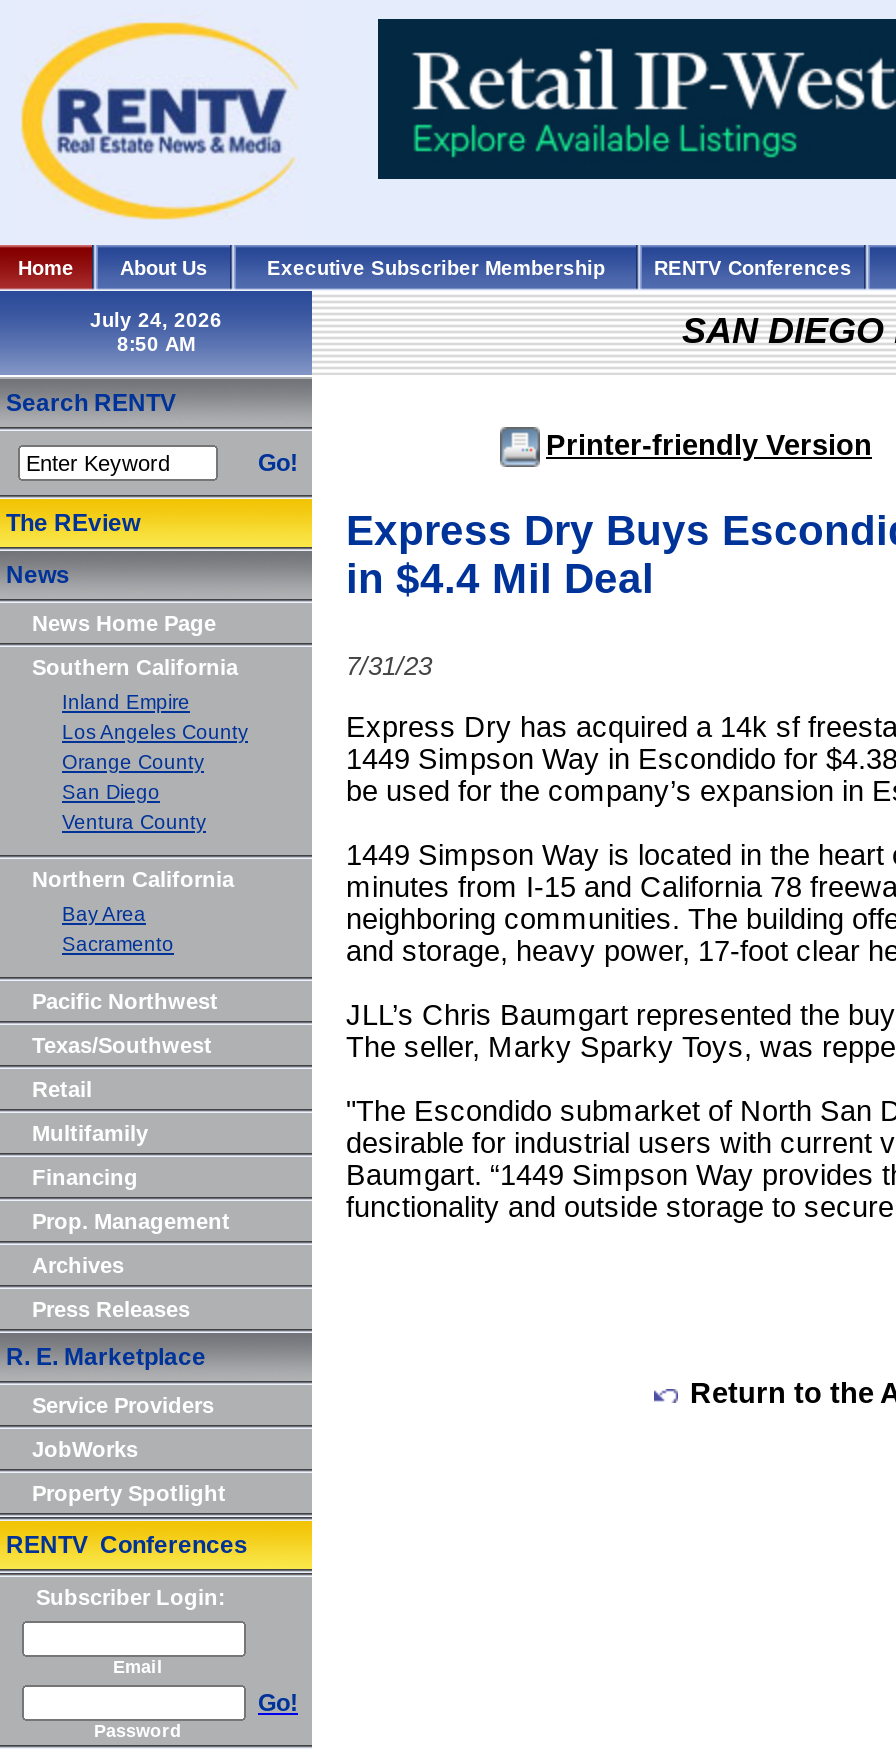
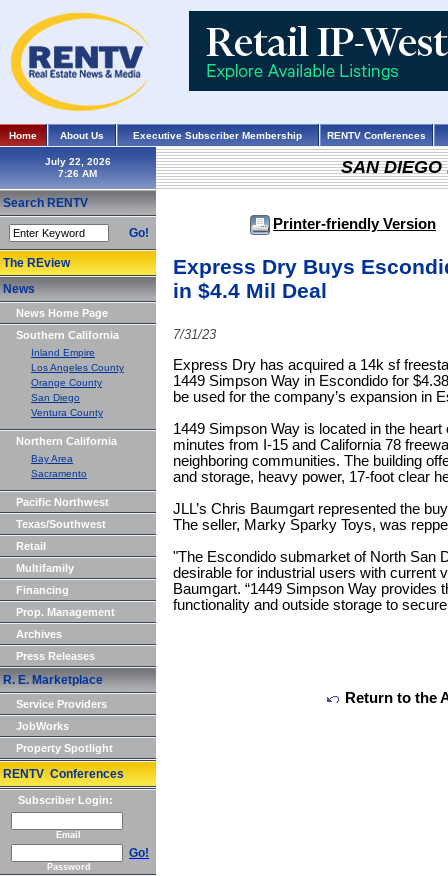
- July 24, 2026
+ July 22, 2026
